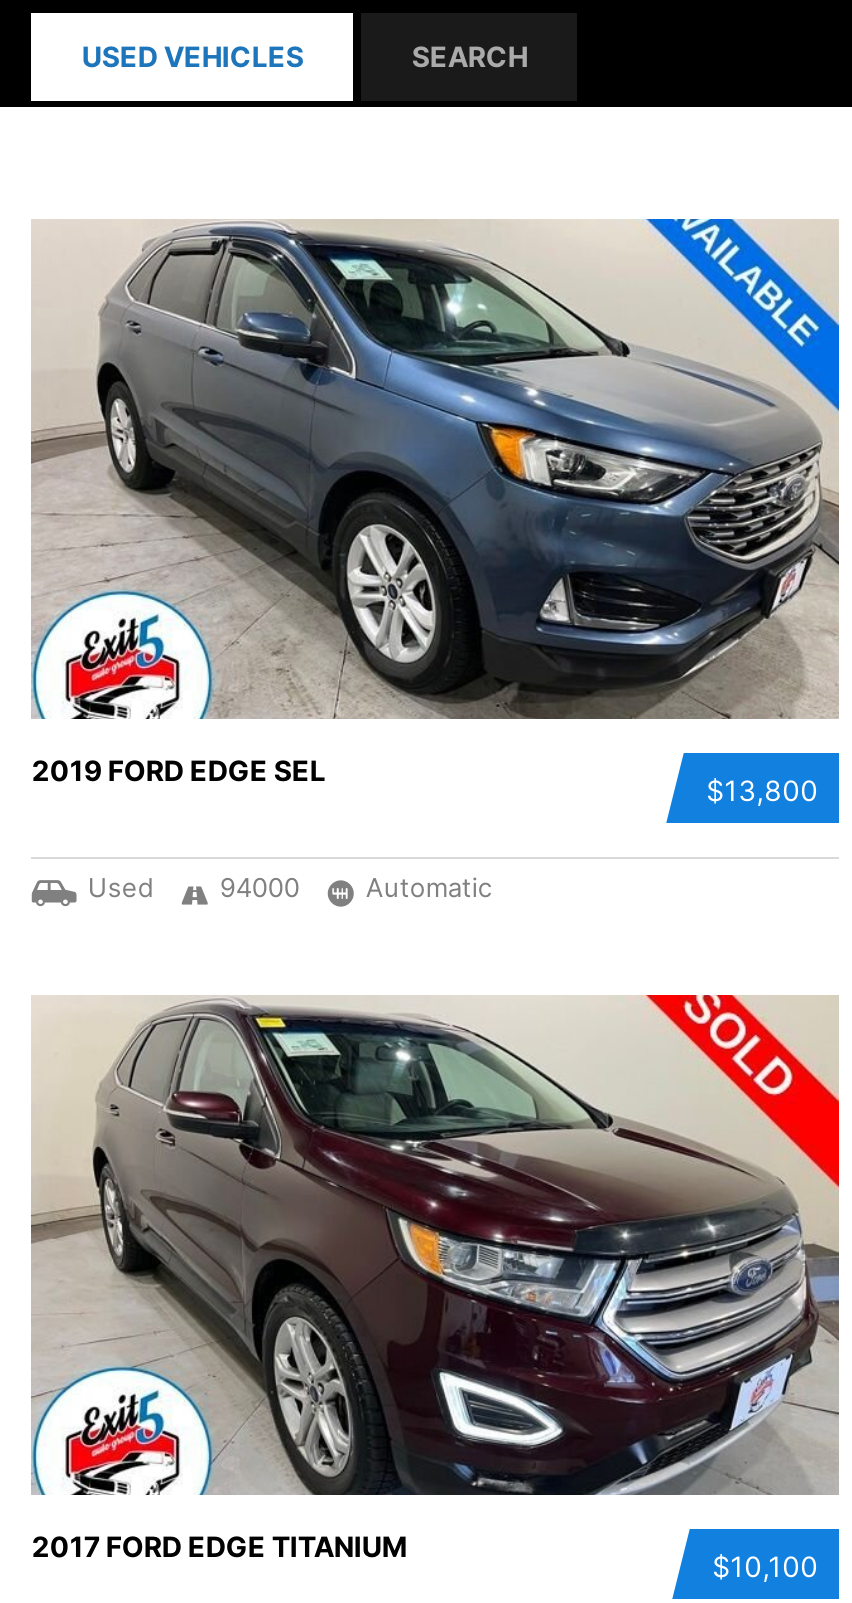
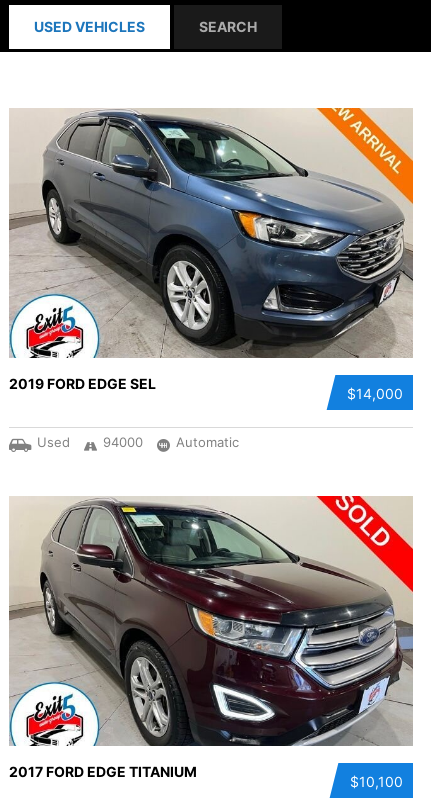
- [image]
+ [image]

- $13,800
+ $14,000
